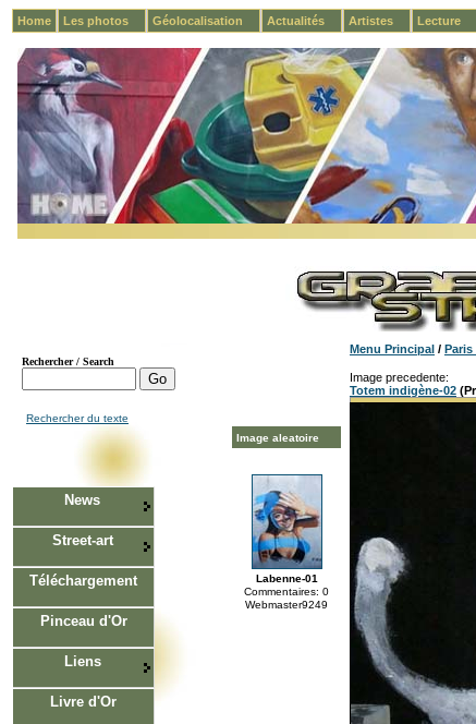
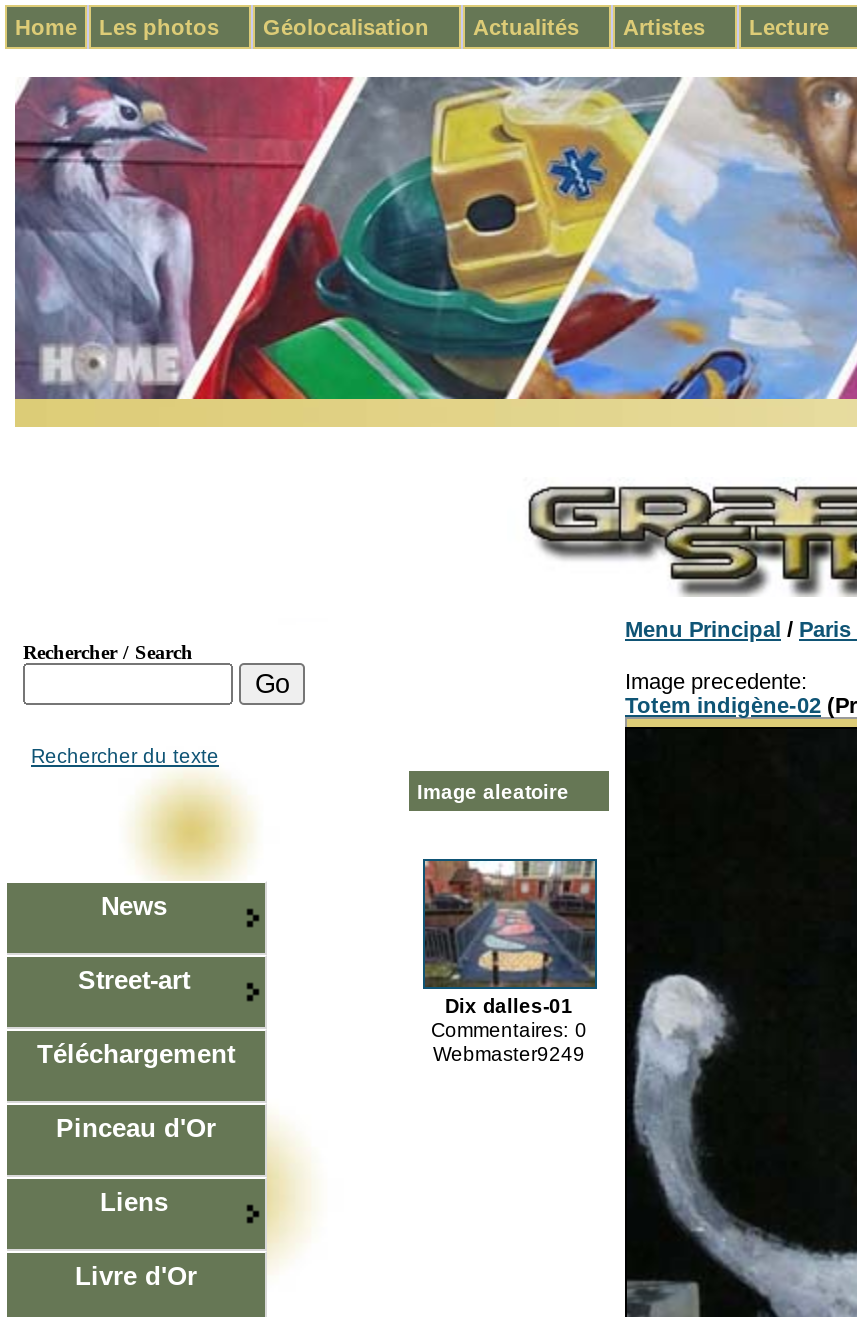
- [image]
- Labenne-01
+ [image]
+ Dix dalles-01

moved up: Commentaires: 0 | Webmaster9249
